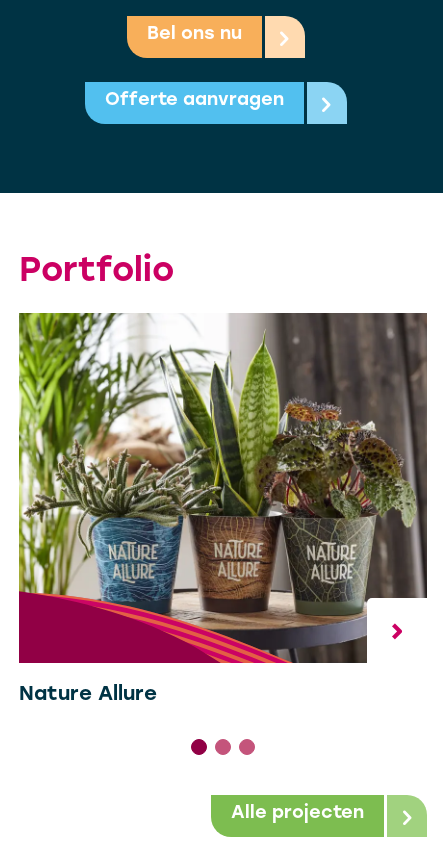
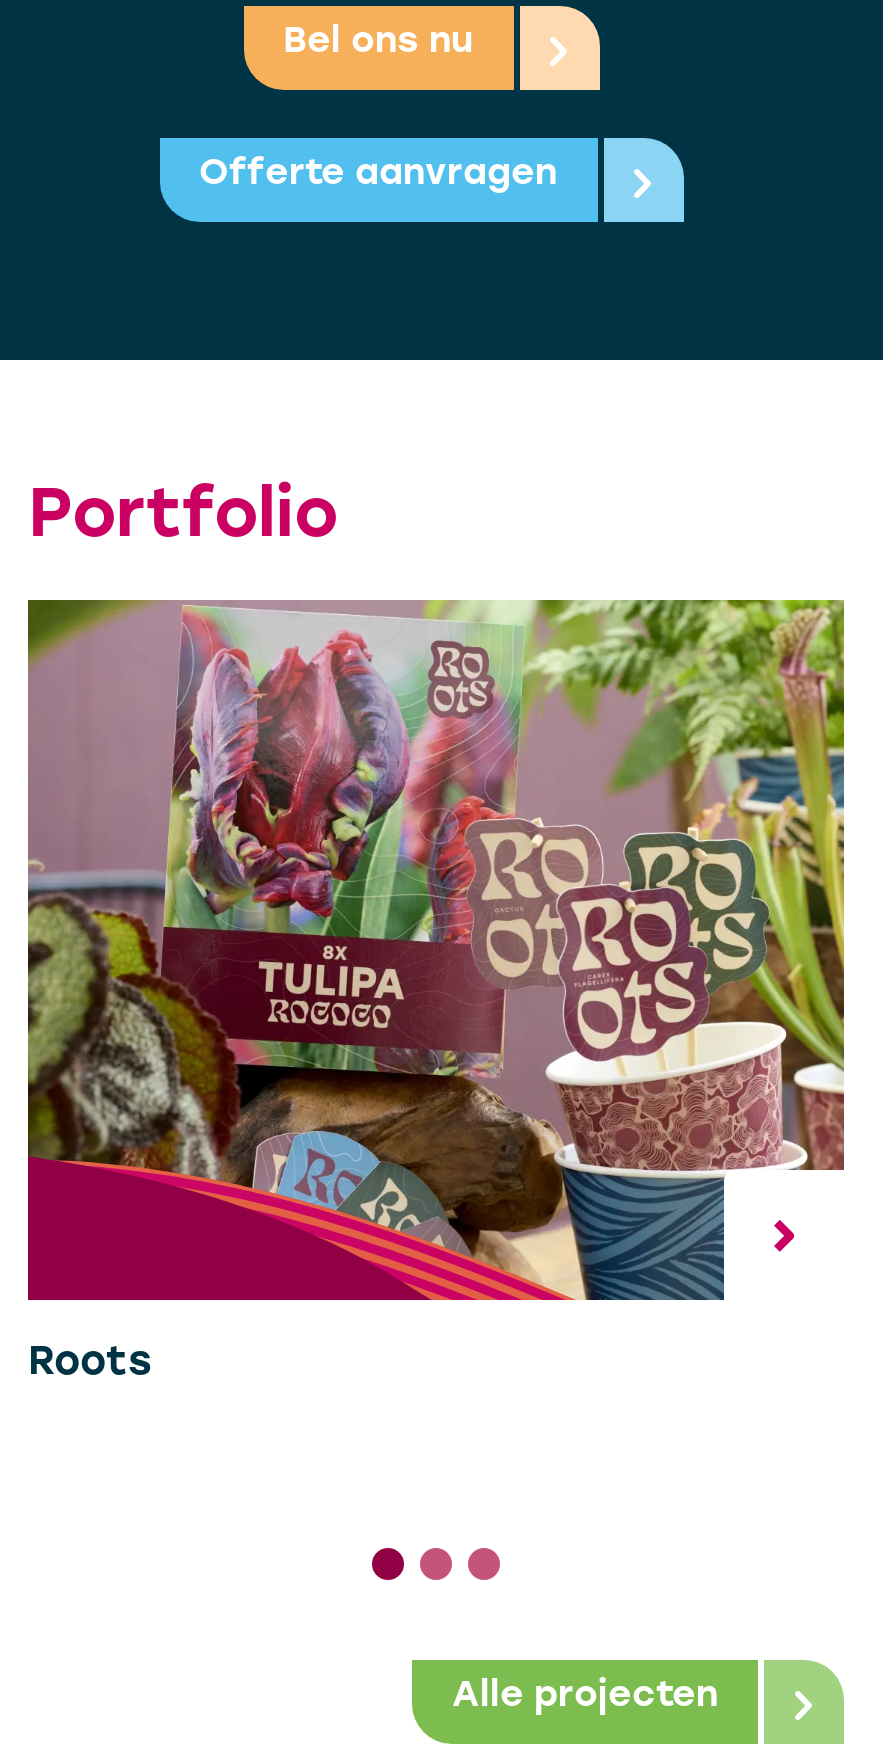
- [image]
- Nature Allure
+ [image]
+ Roots
